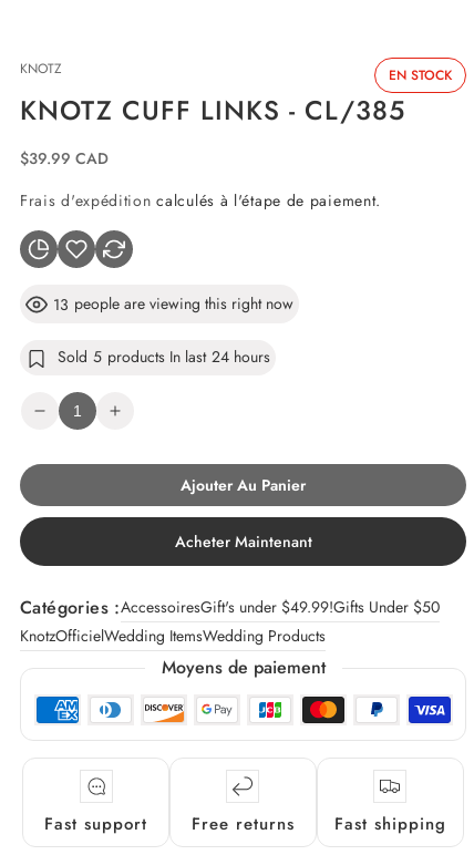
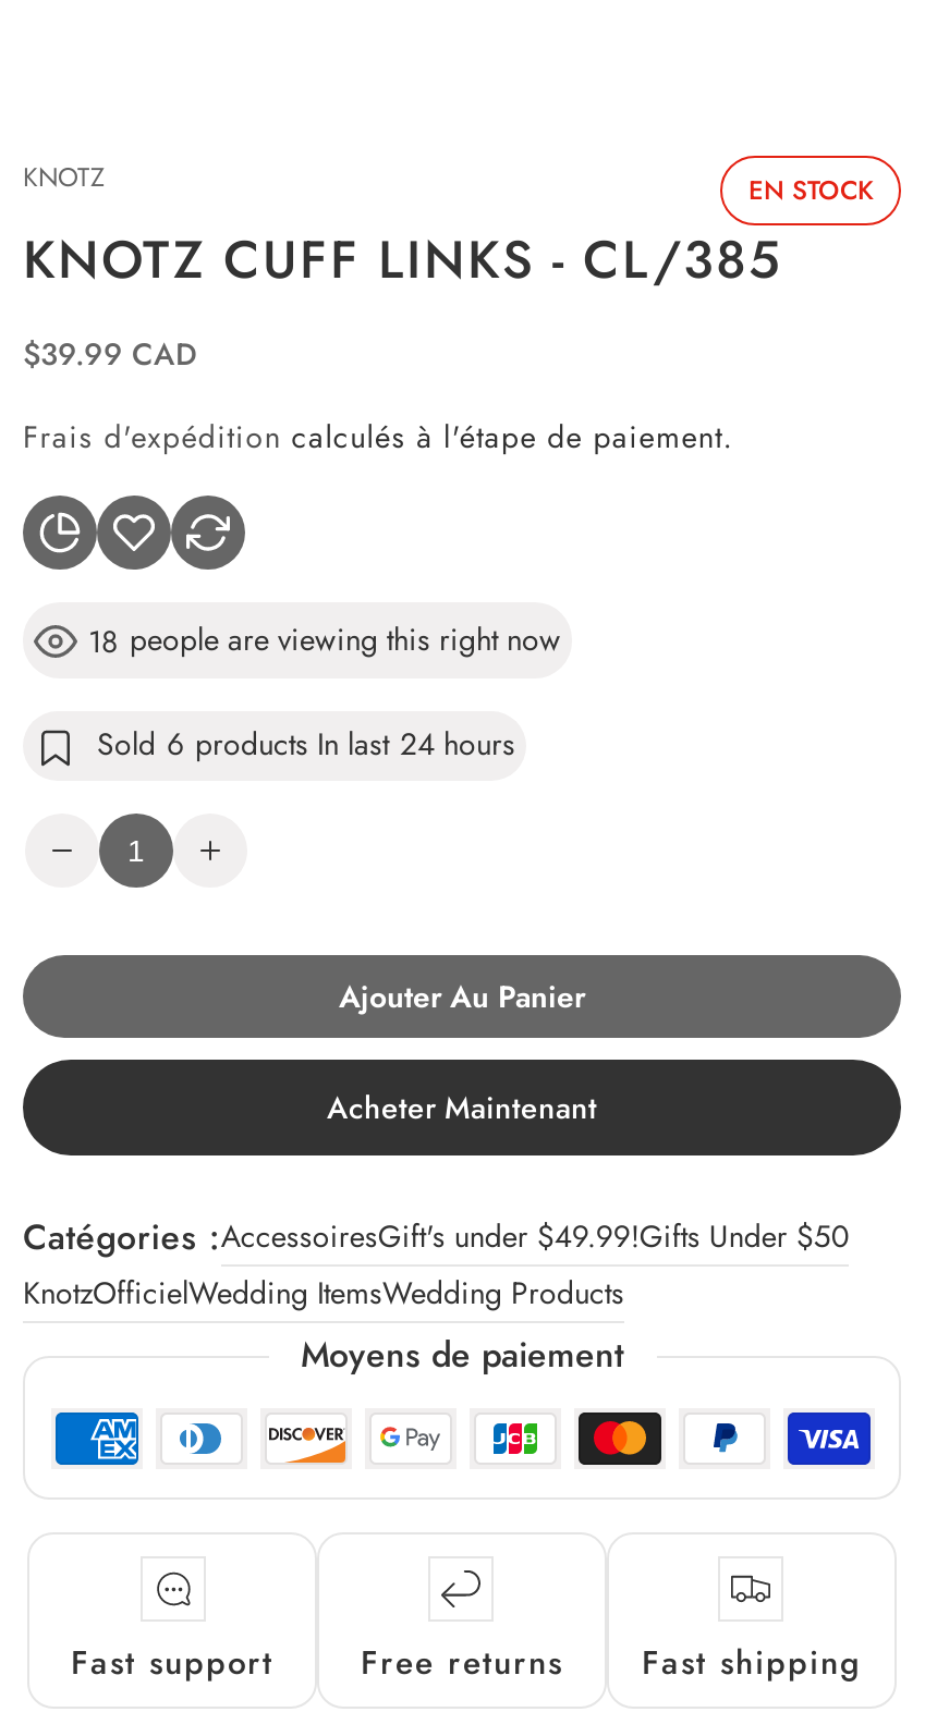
- 13 people are viewing this right now
+ 18 people are viewing this right now

- Sold 5 products In last 24 hours
+ Sold 6 products In last 24 hours
